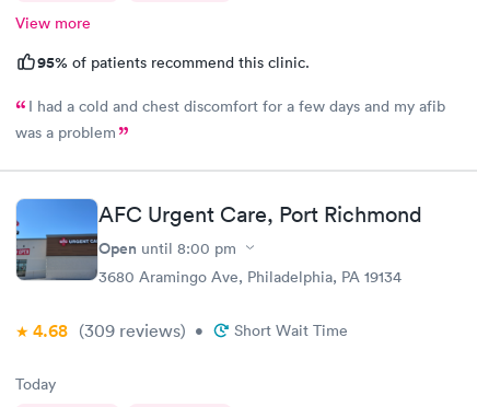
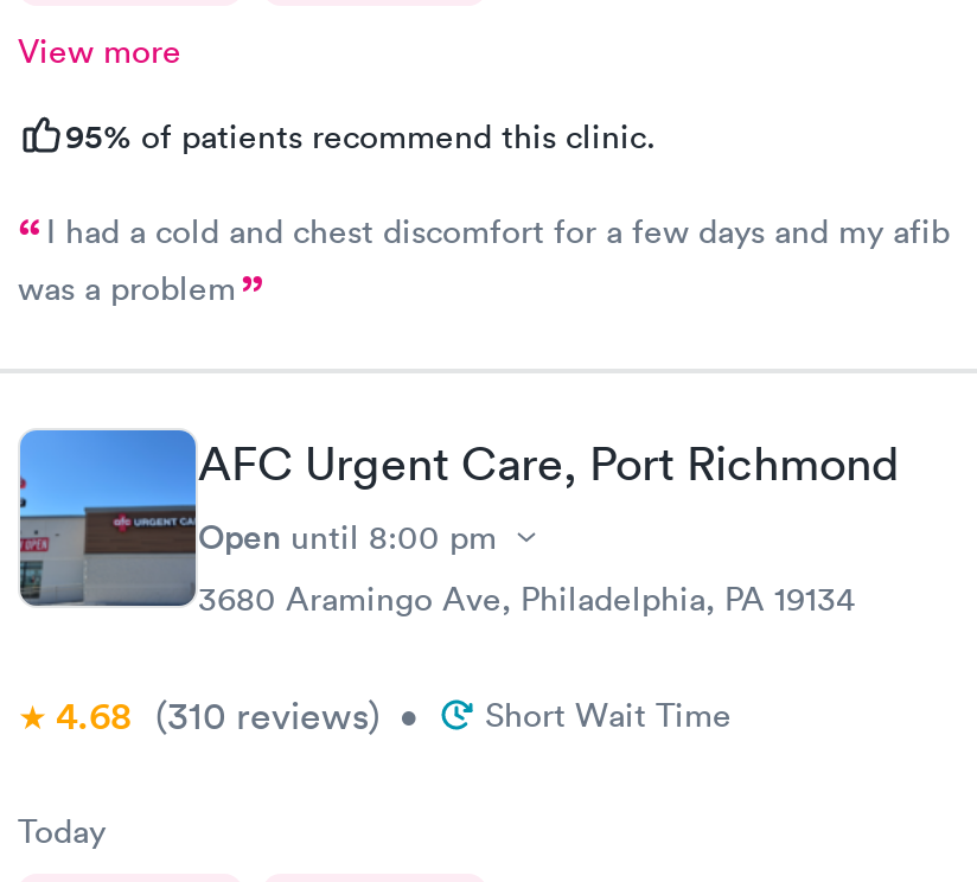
- 4.68 (309 reviews) • Short Wait Time
+ 4.68 (310 reviews) • Short Wait Time
